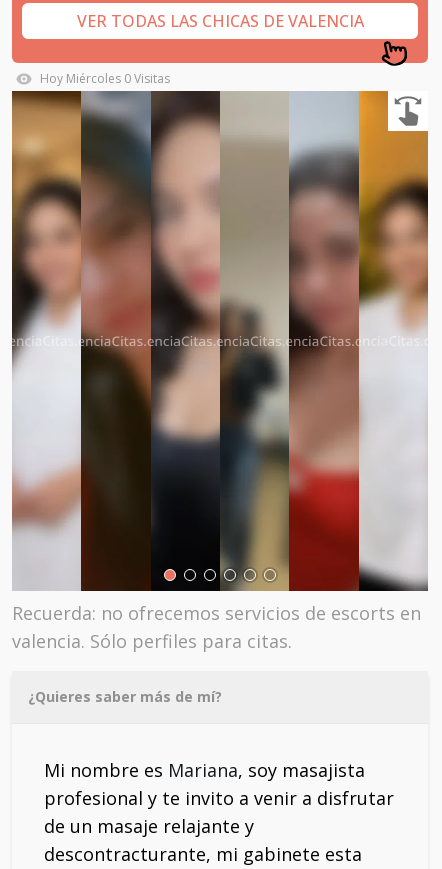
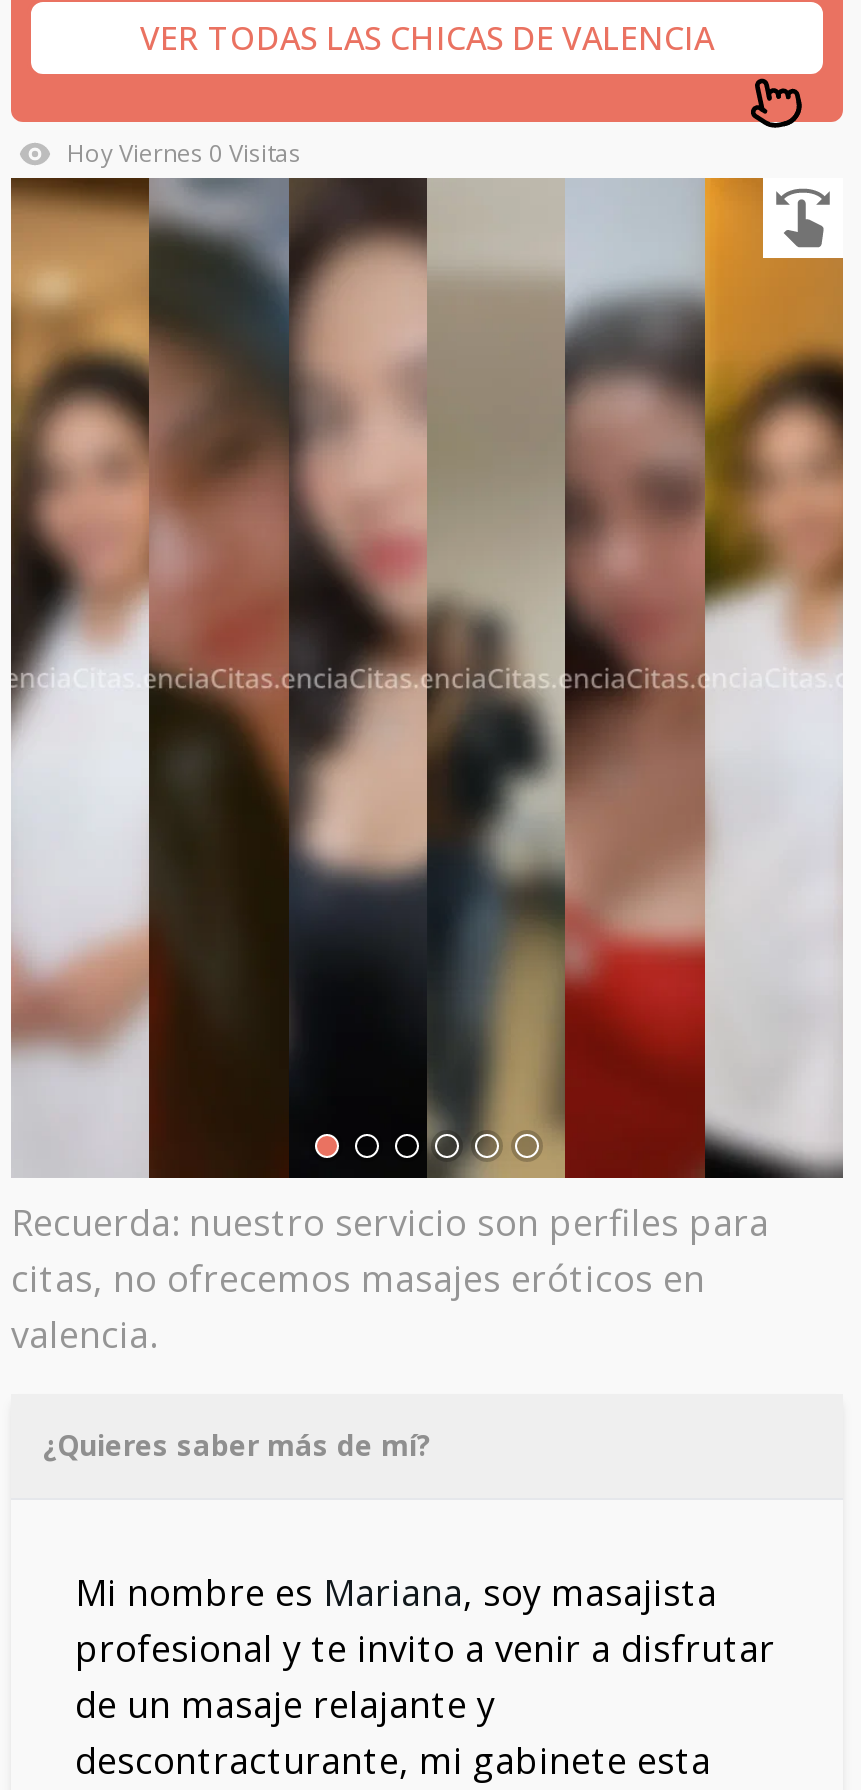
- Hoy Miércoles 0 Visitas
+ Hoy Viernes 0 Visitas

- Recuerda: no ofrecemos servicios de escorts en
- valencia. Sólo perfiles para citas.
+ Recuerda: nuestro servicio son perfiles para
+ citas, no ofrecemos masajes eróticos en
+ valencia.
